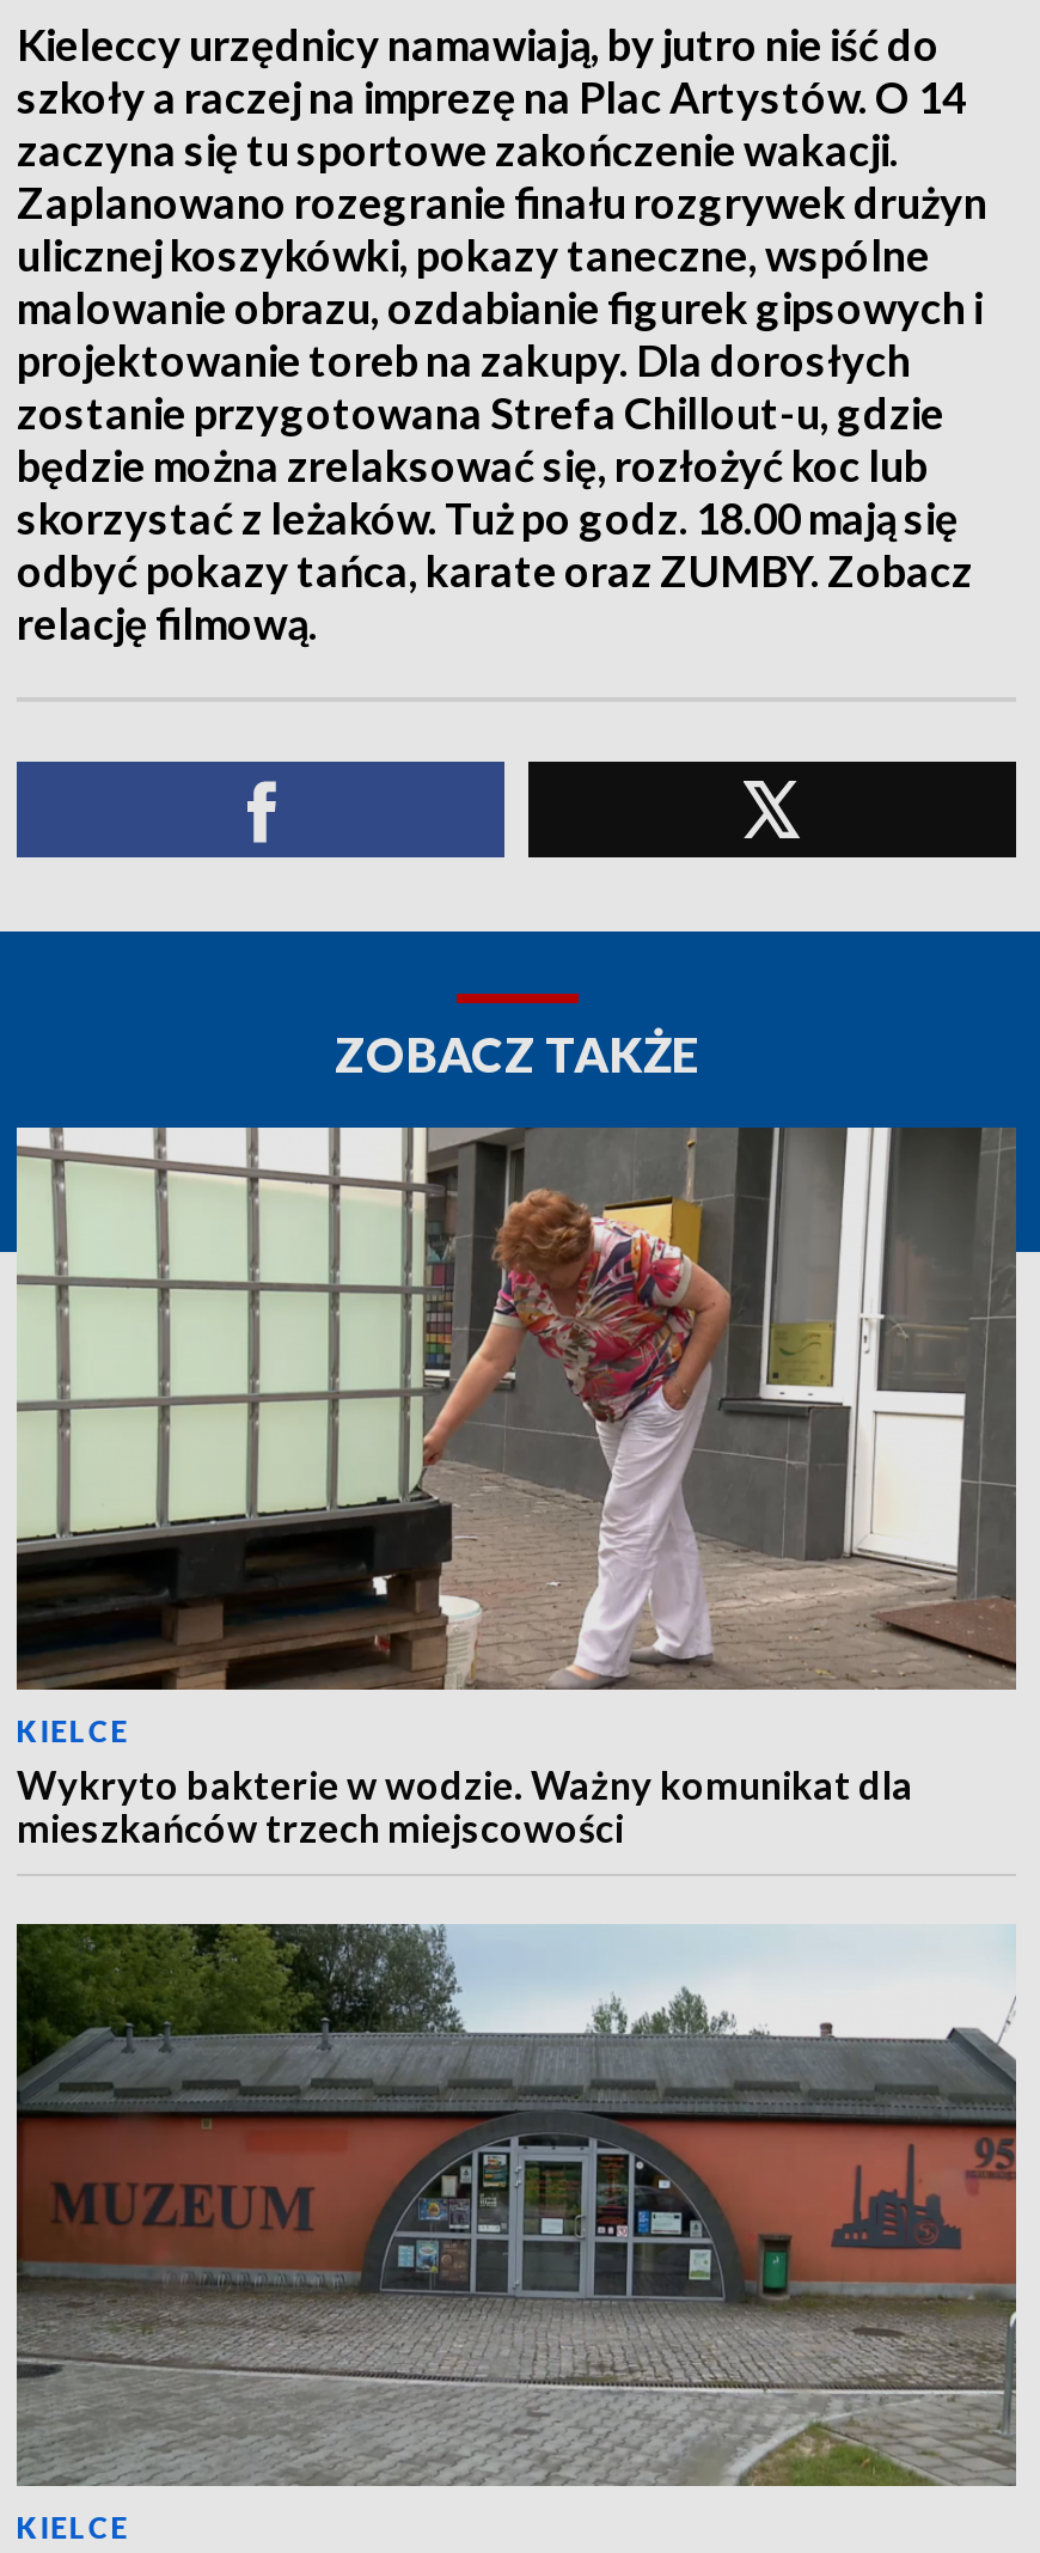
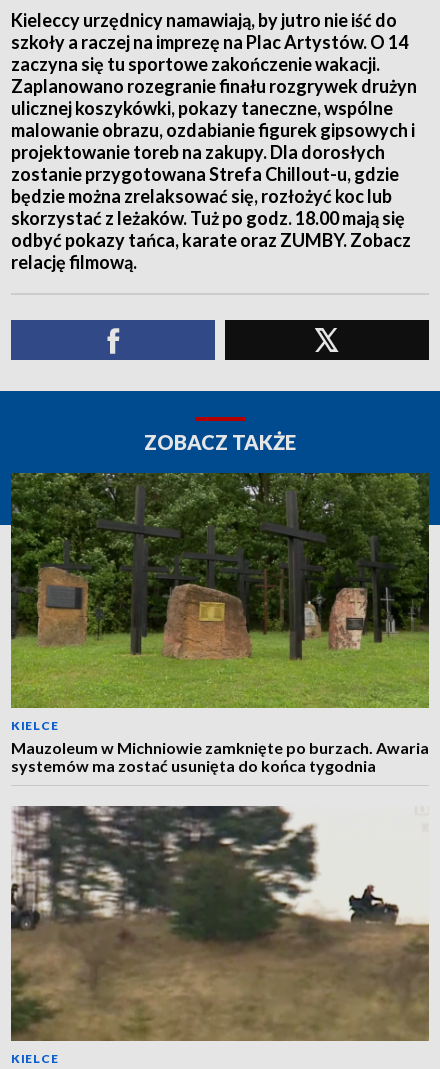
- [image]
- Wykryto bakterie w wodzie. Ważny komunikat dla
- mieszkańców trzech miejscowości
+ [image]
+ Mauzoleum w Michniowie zamknięte po burzach. Awaria
+ systemów ma zostać usunięta do końca tygodnia

- [image]
+ [image]
